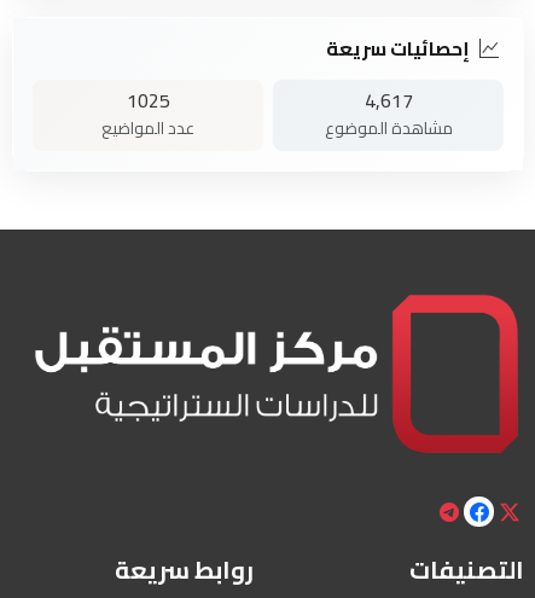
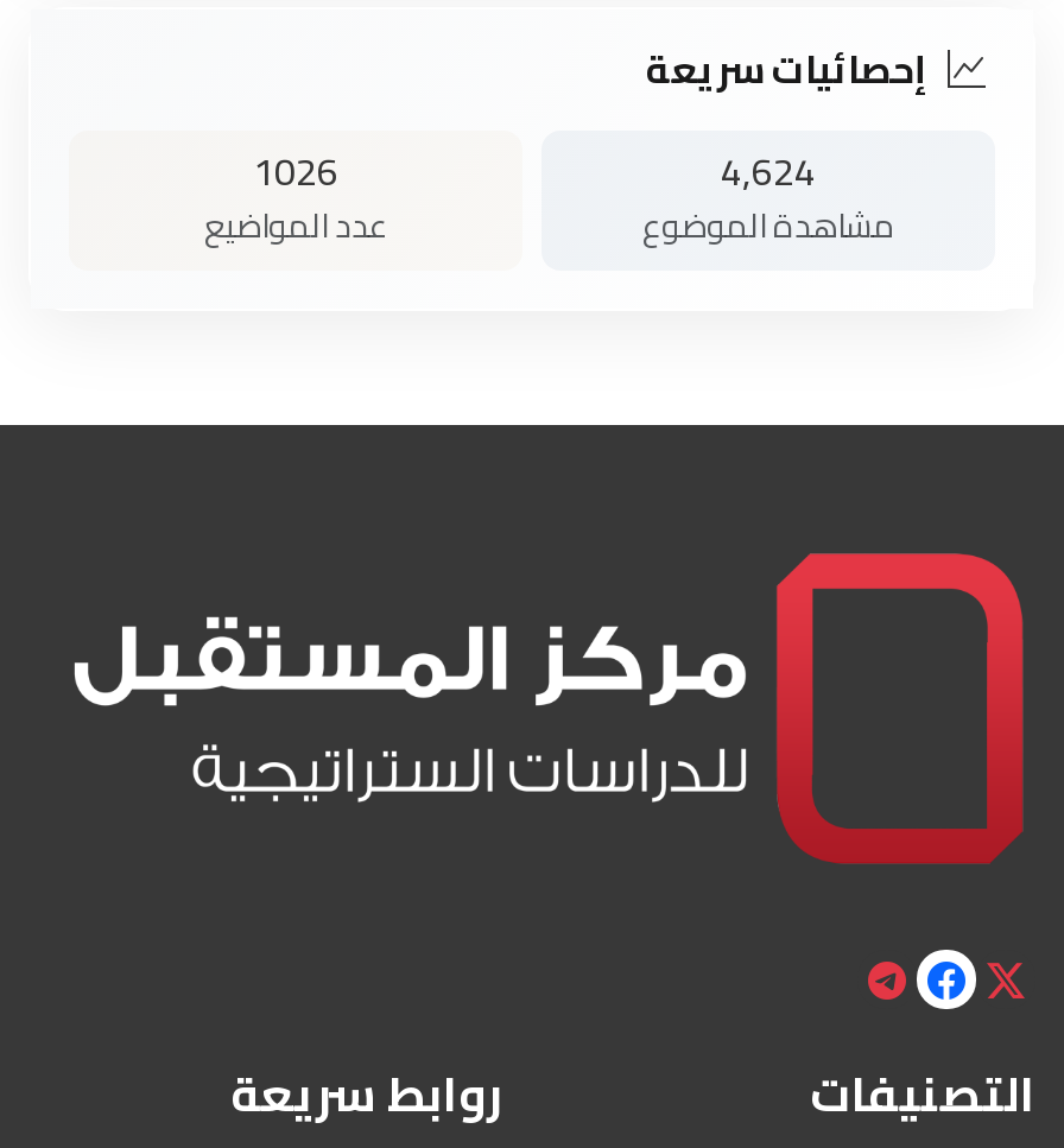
- 1025
+ 1026

- 4,617
+ 4,624
